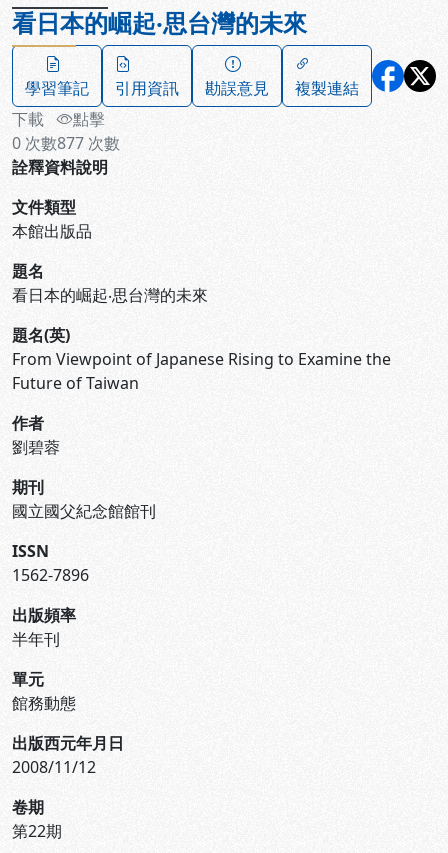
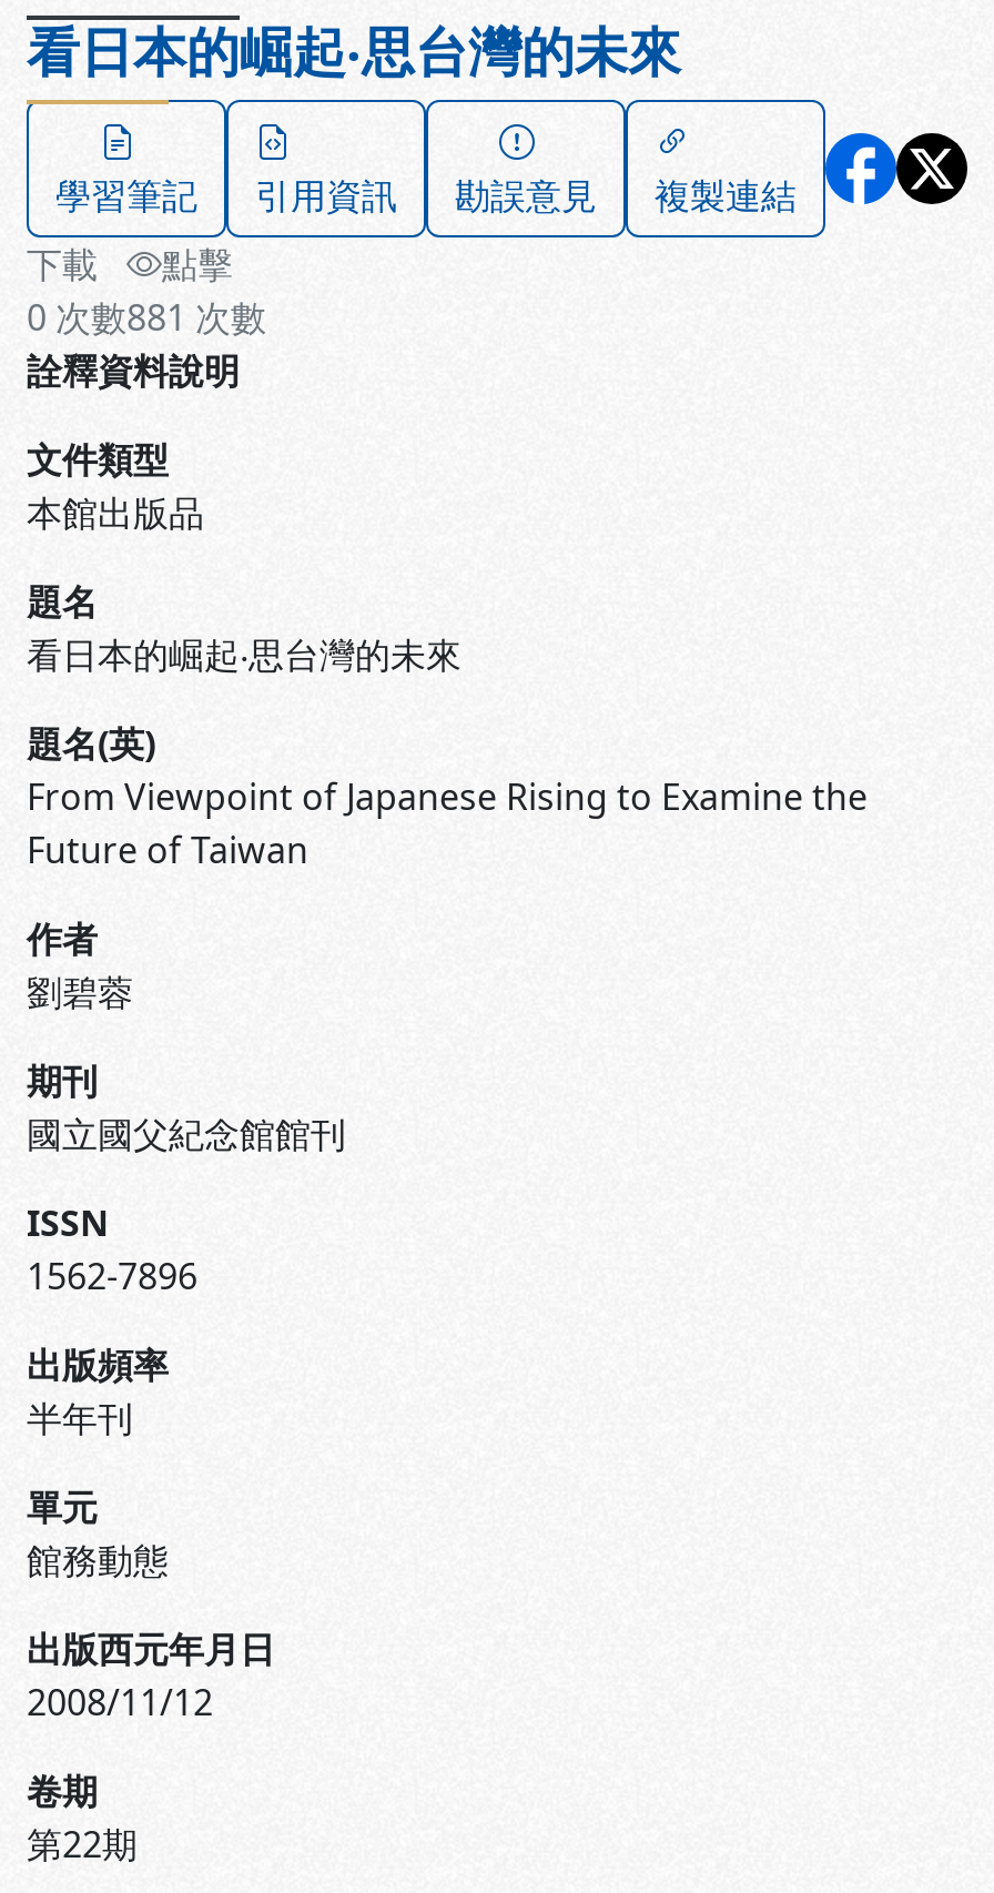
- 0次數 877次數
+ 0次數 881次數
